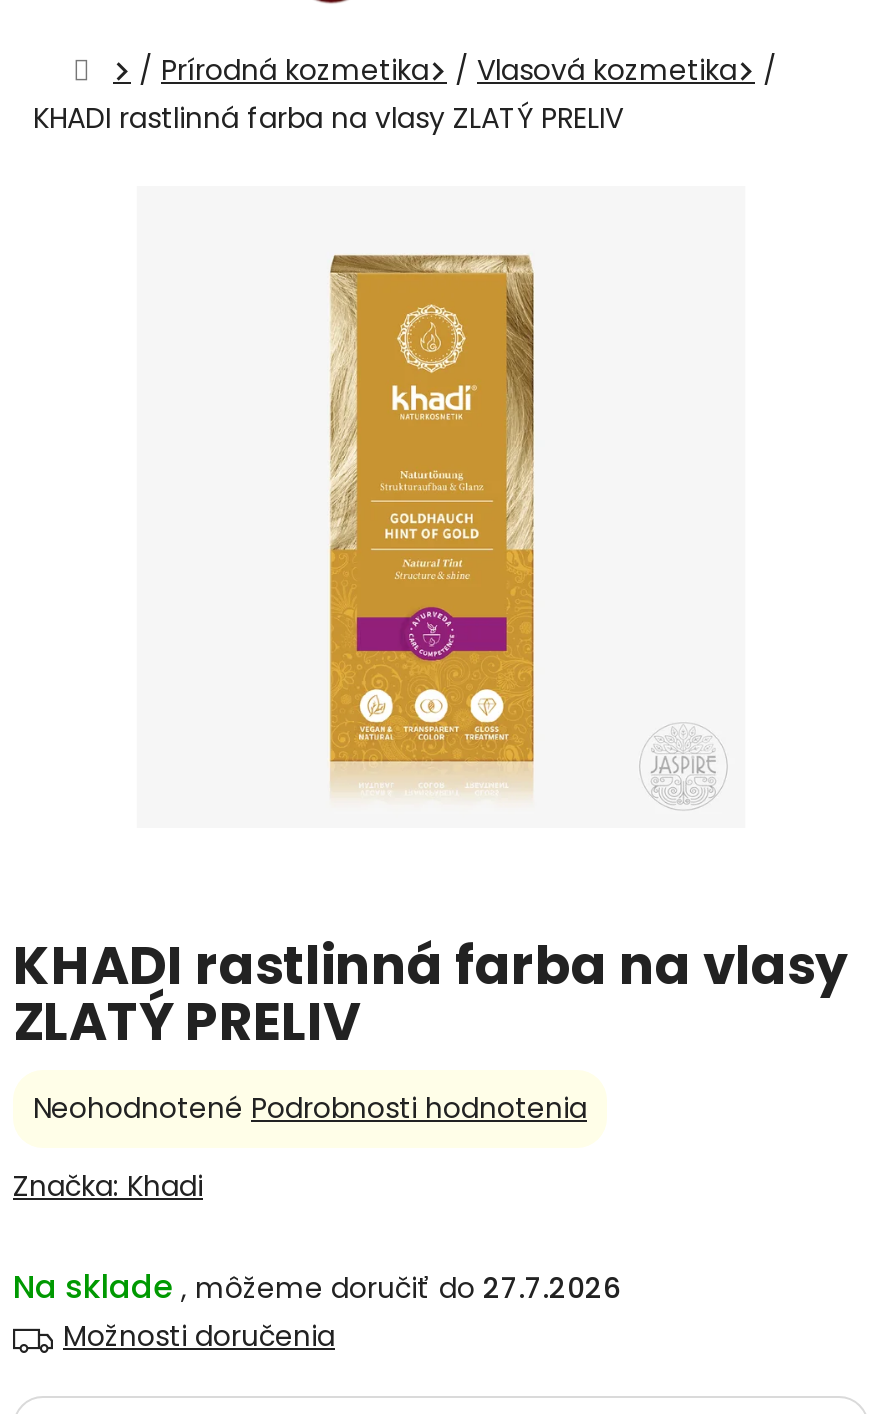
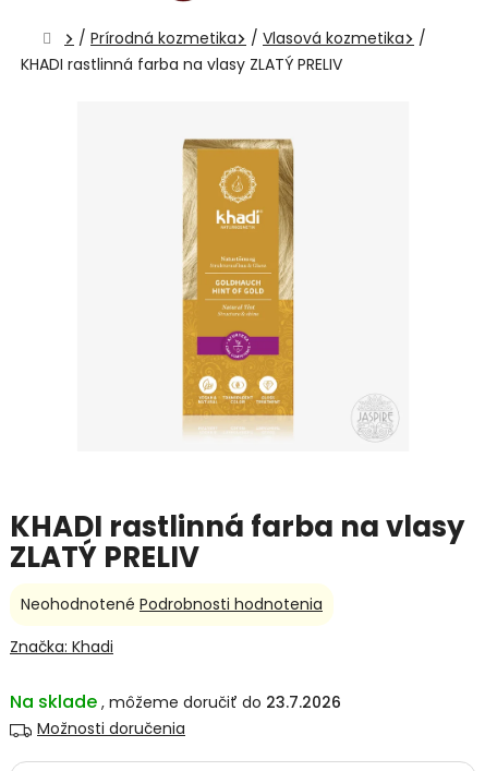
- 27.7.2026
+ 23.7.2026
